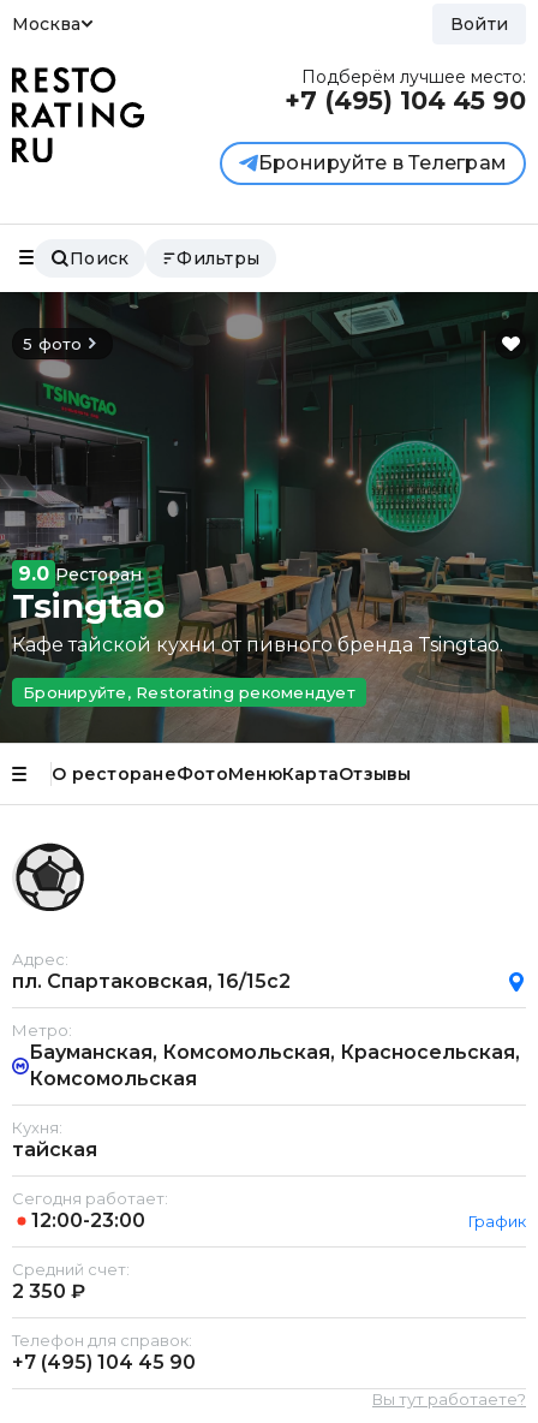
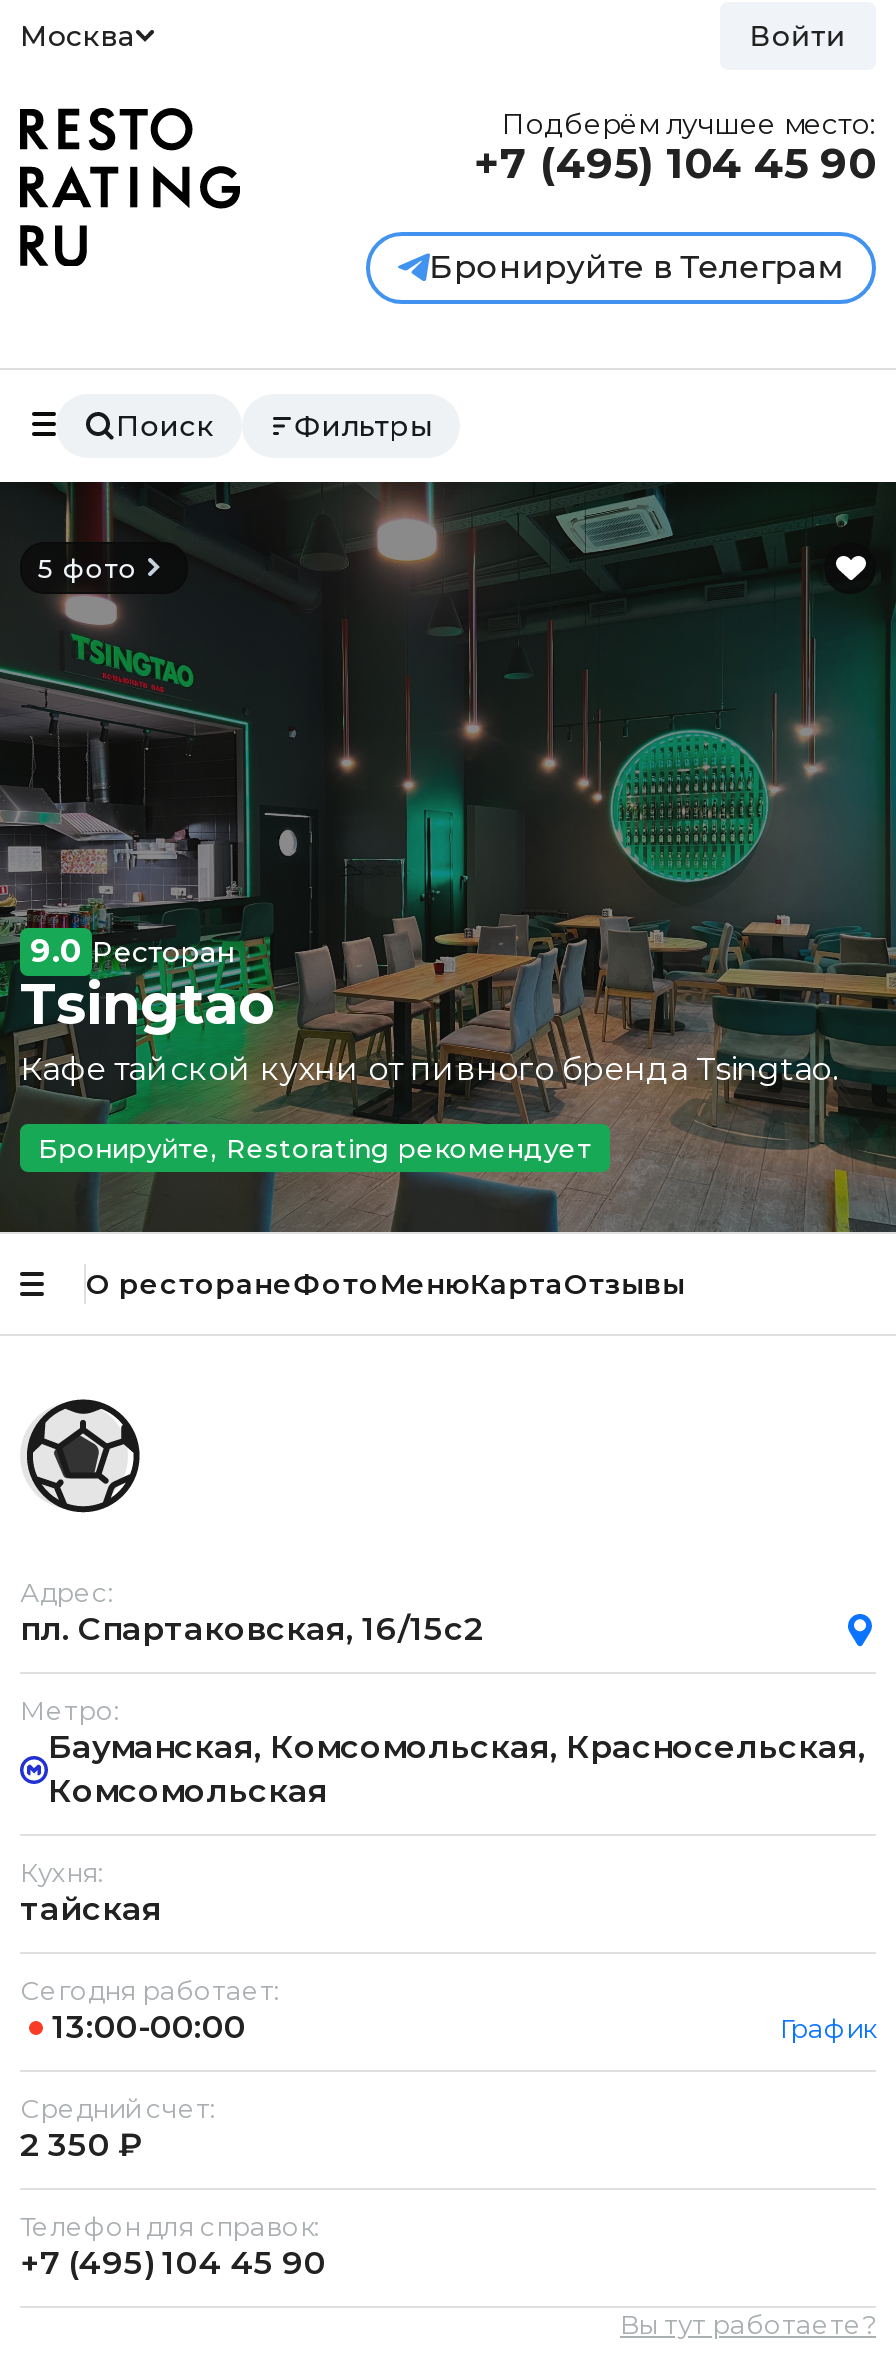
- 12:00-23:00
+ 13:00-00:00
